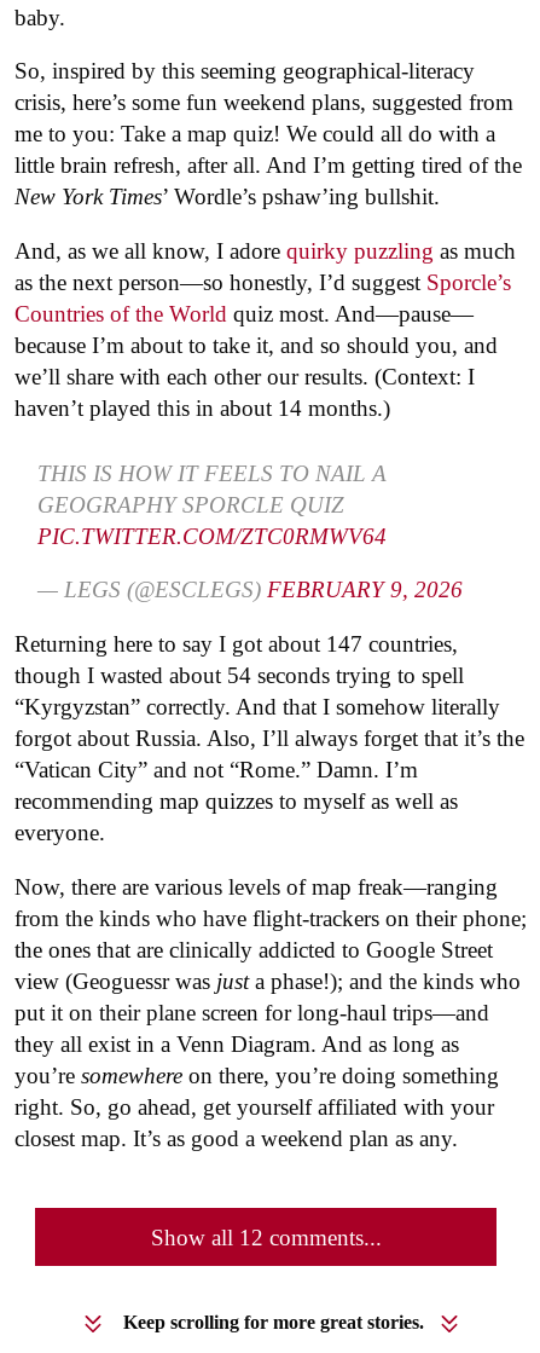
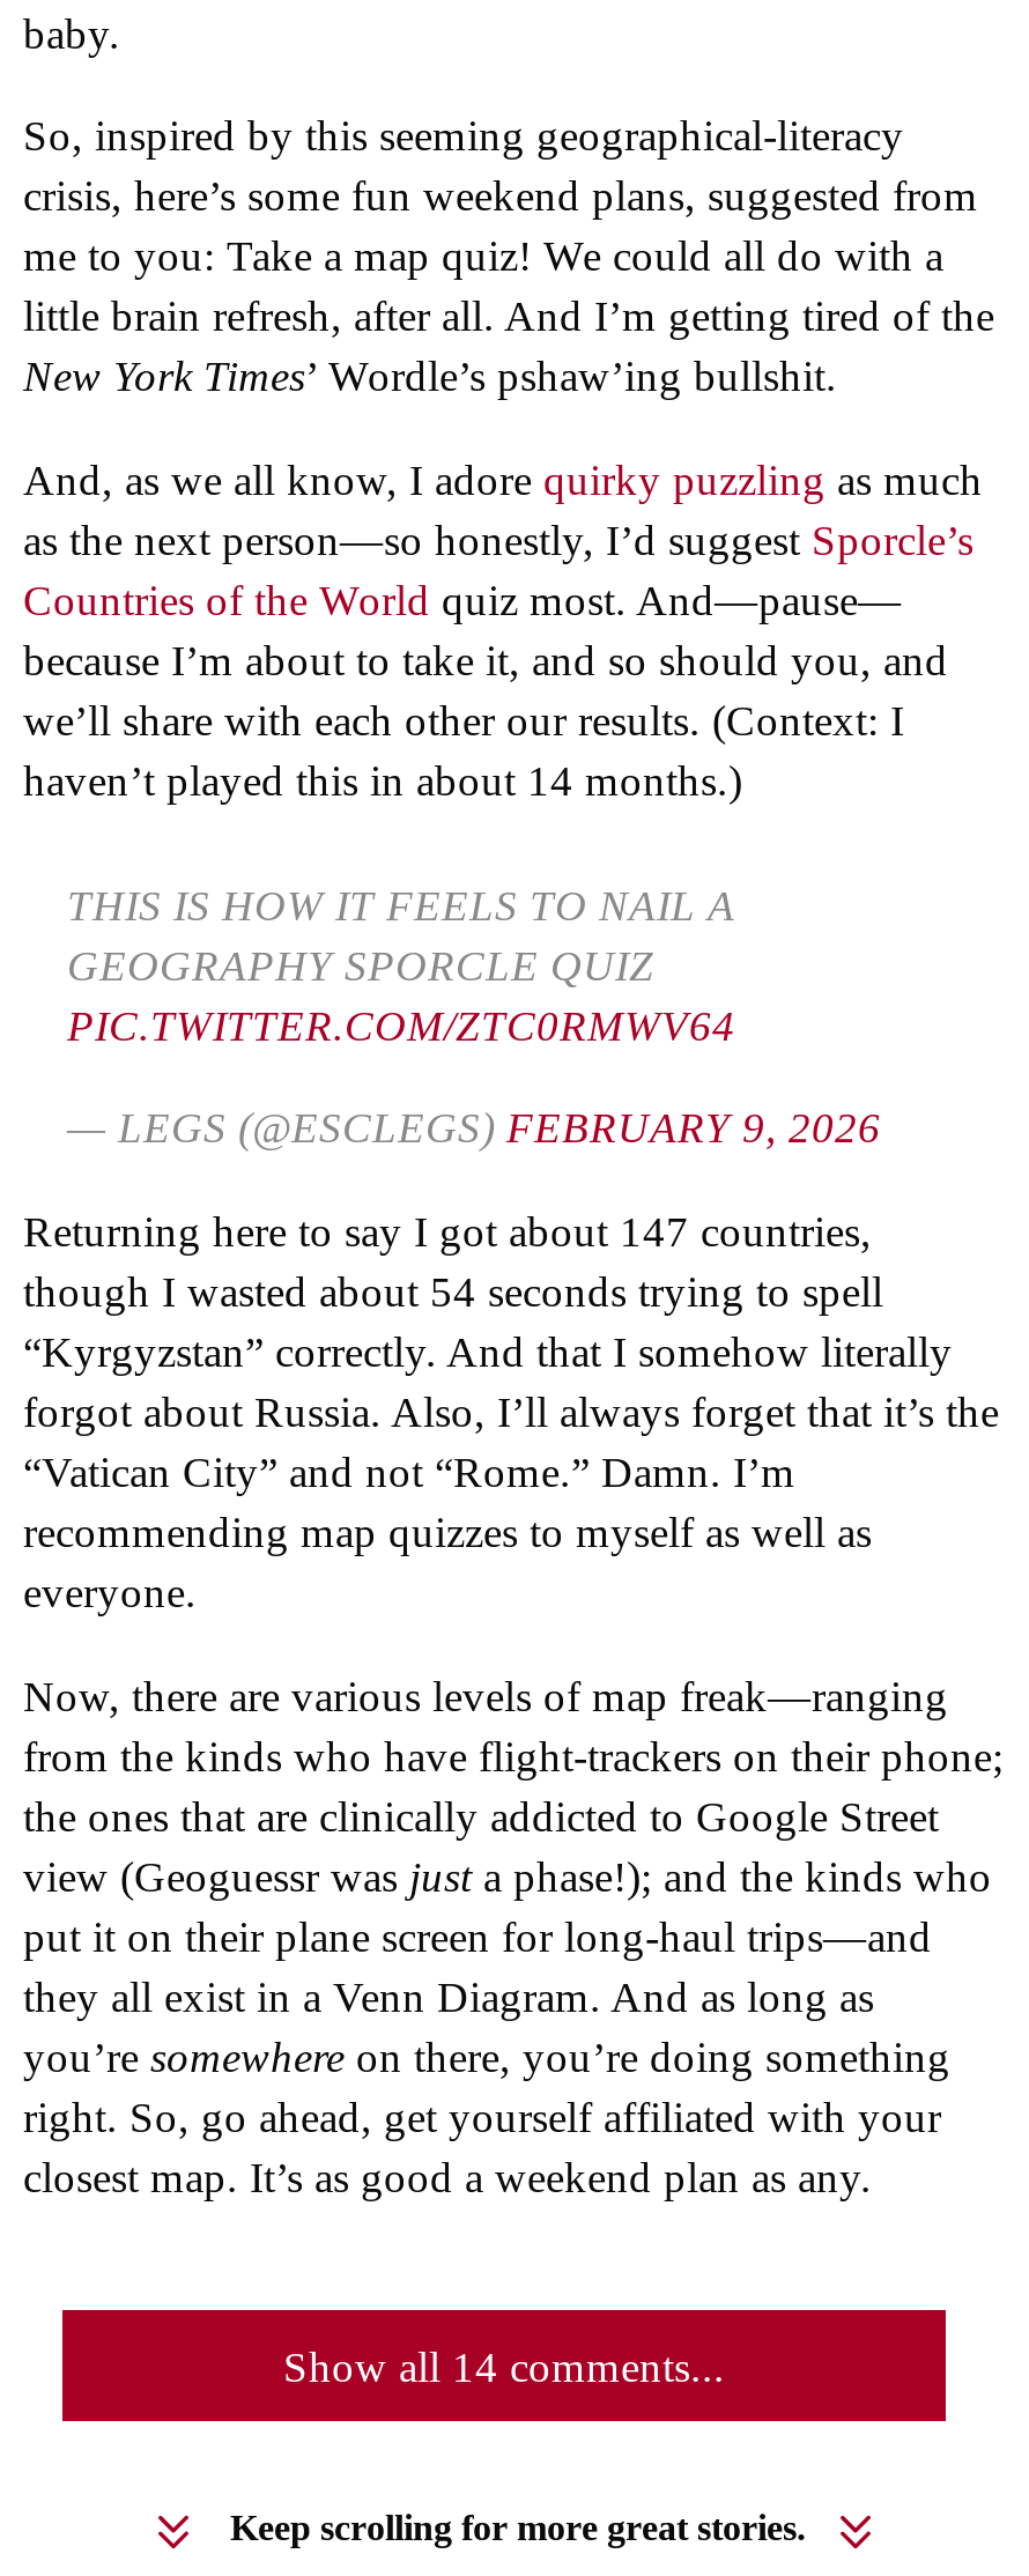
- Show all 12 comments...
+ Show all 14 comments...
